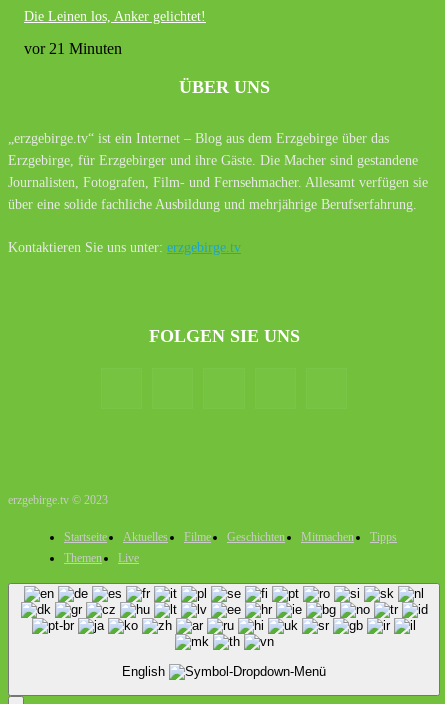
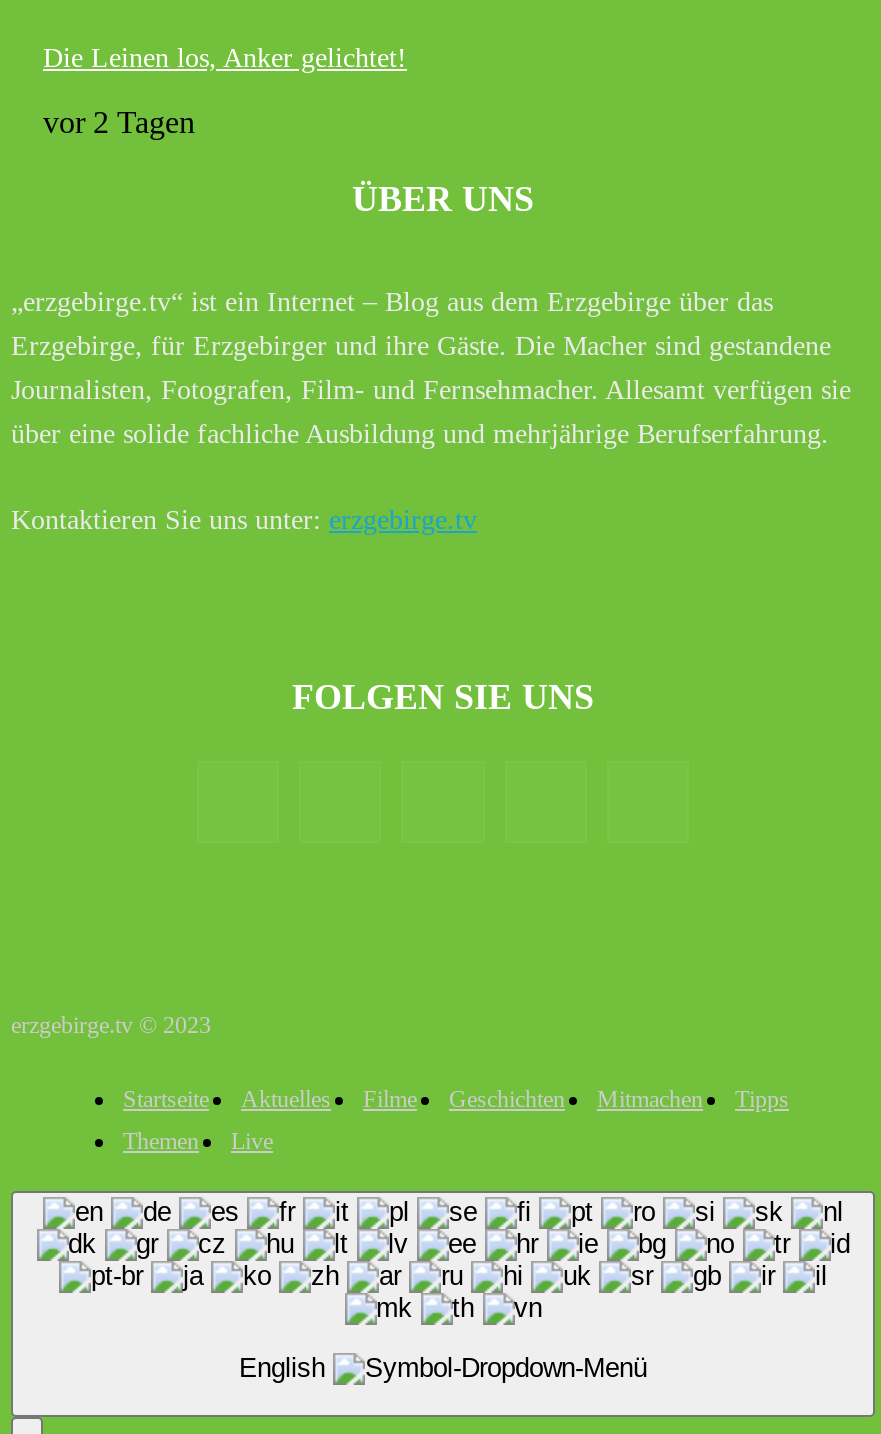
- vor 21 Minuten
+ vor 2 Tagen
